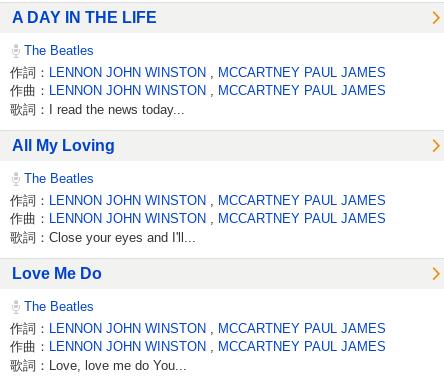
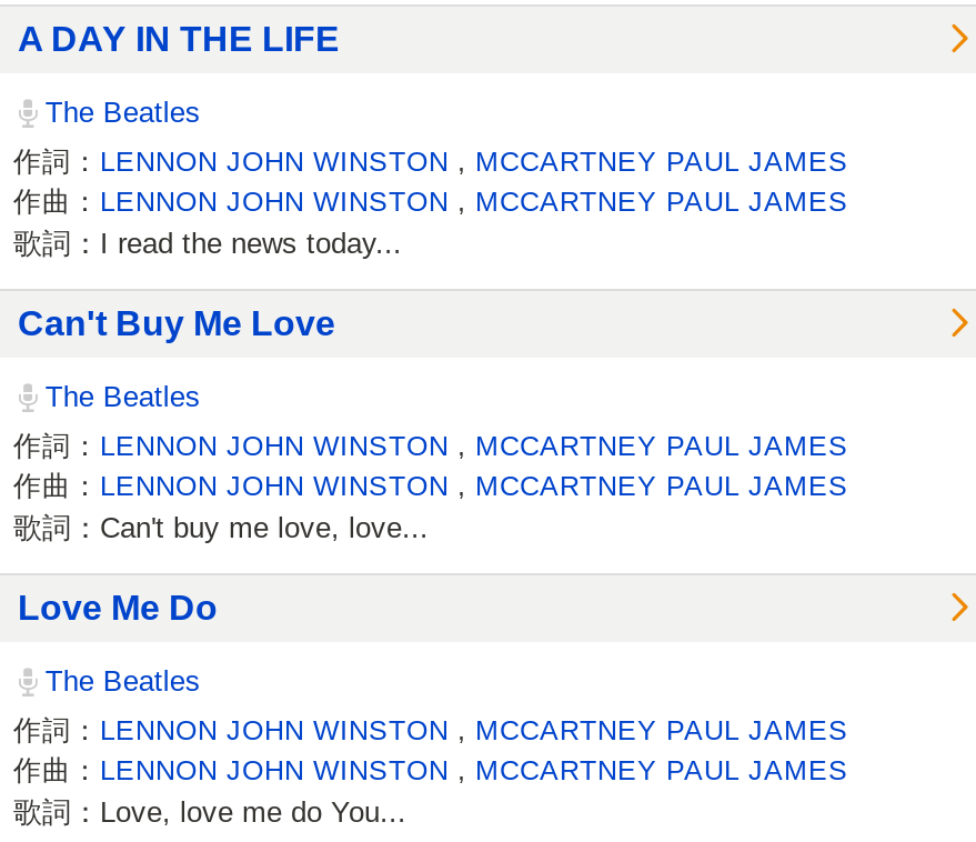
- All My Loving
+ Can't Buy Me Love

- 歌詞：Close your eyes and I'll...
+ 歌詞：Can't buy me love, love...
